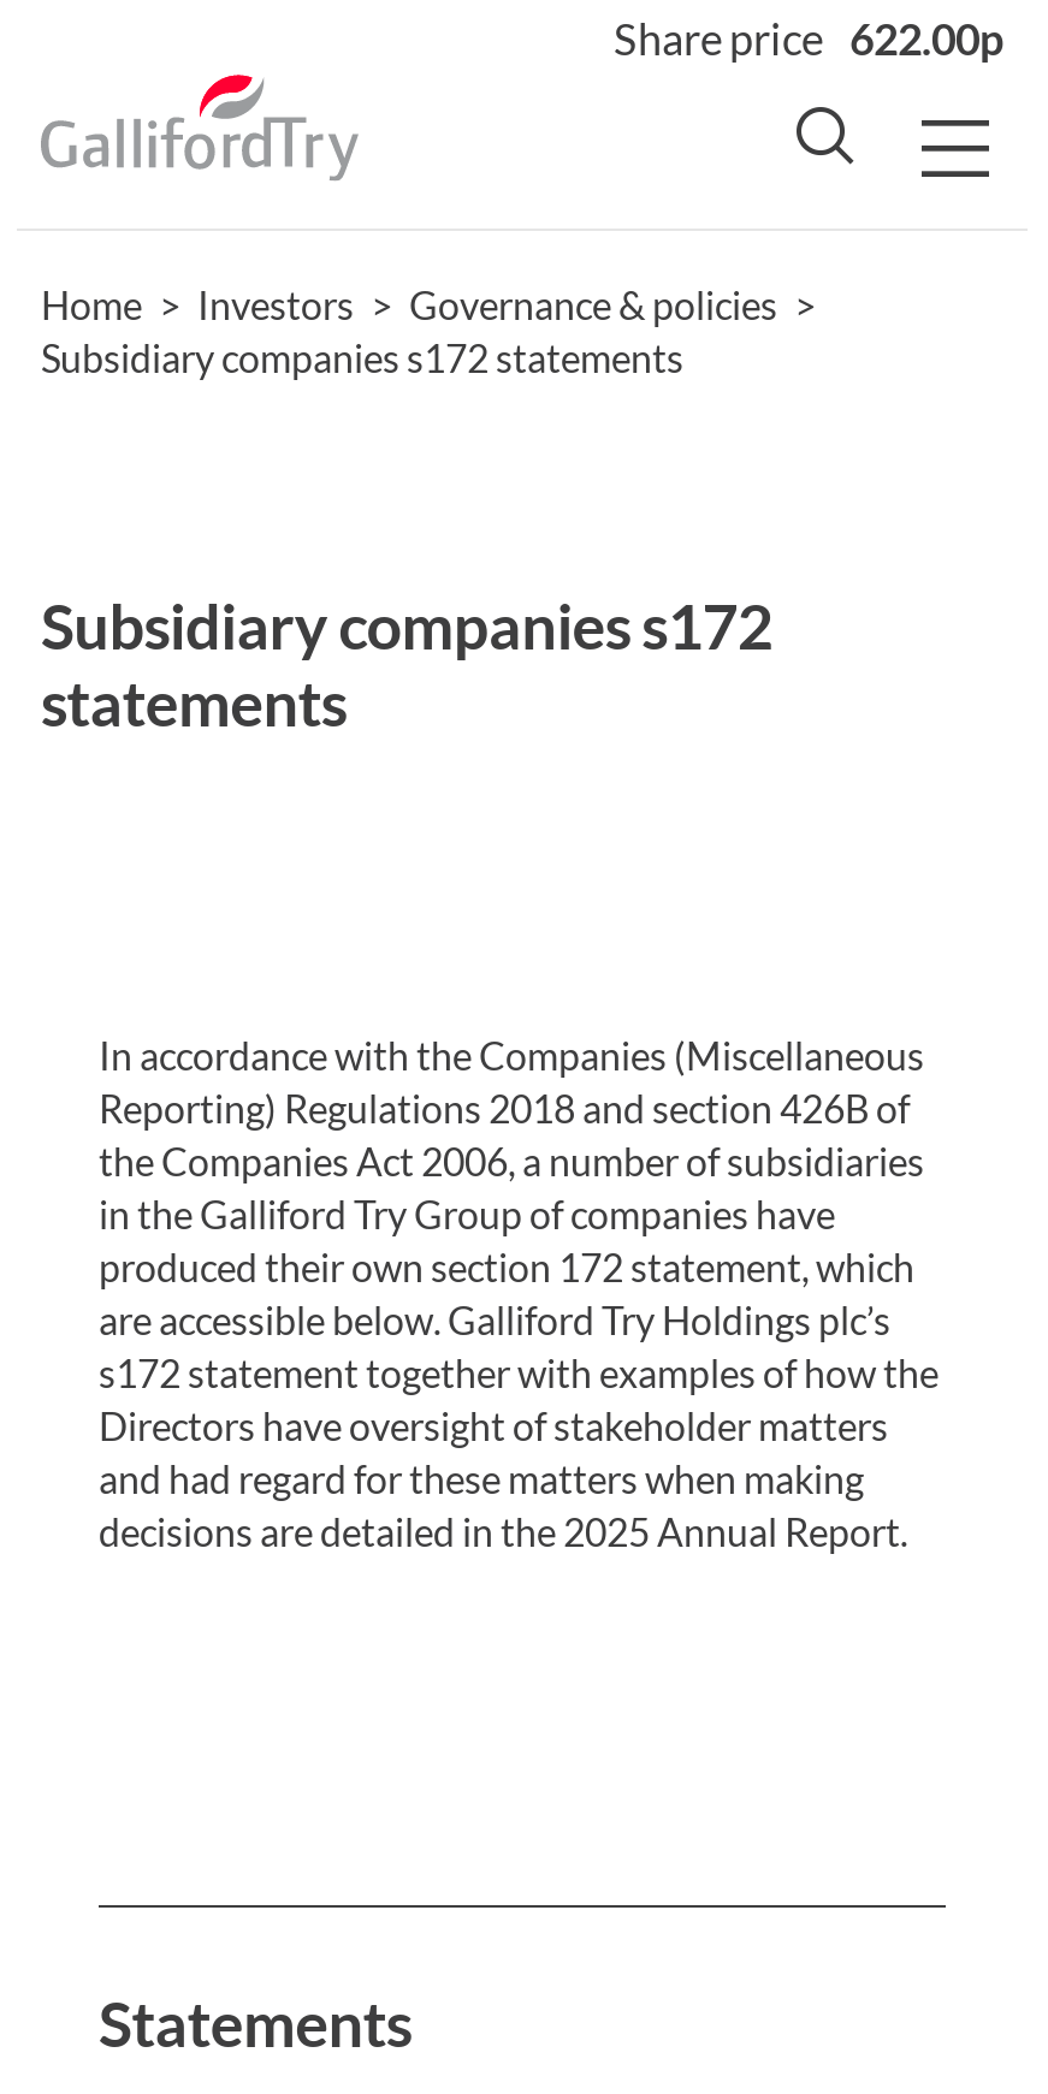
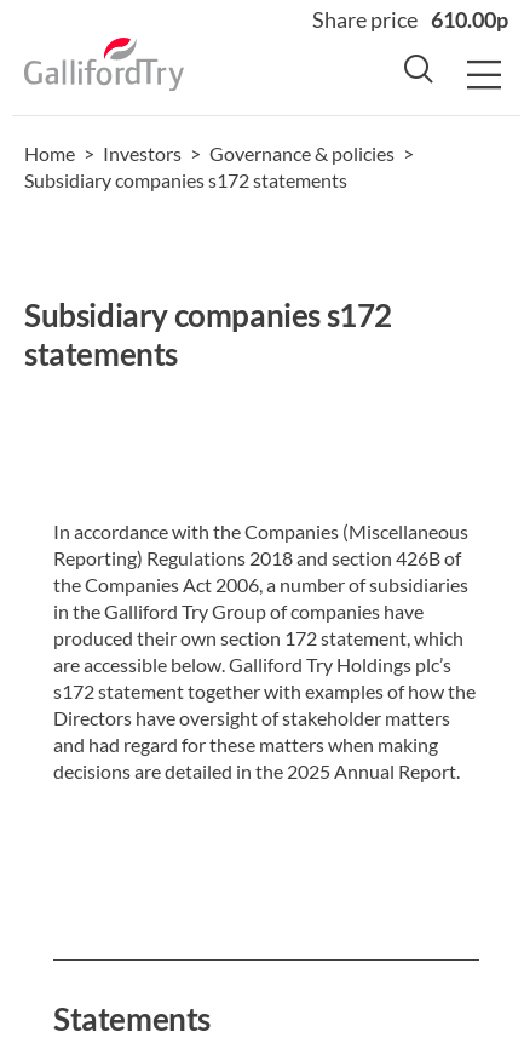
- Share price 622.00p
+ Share price 610.00p
